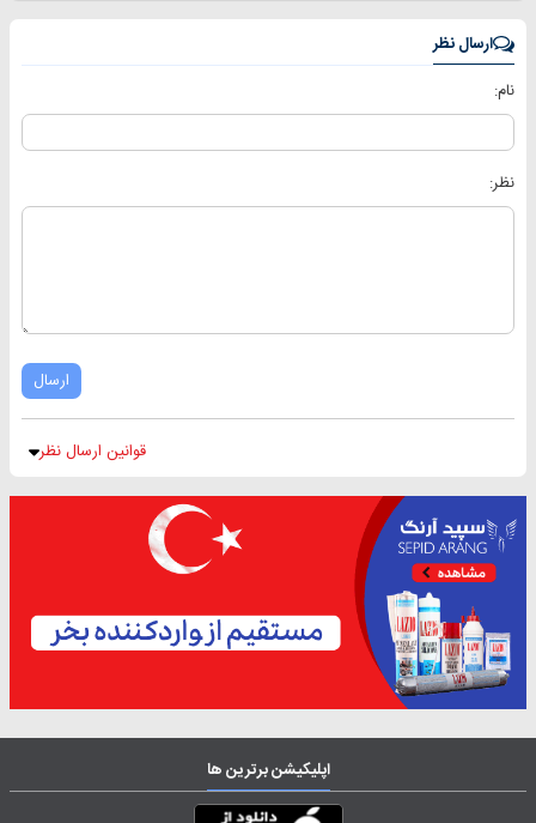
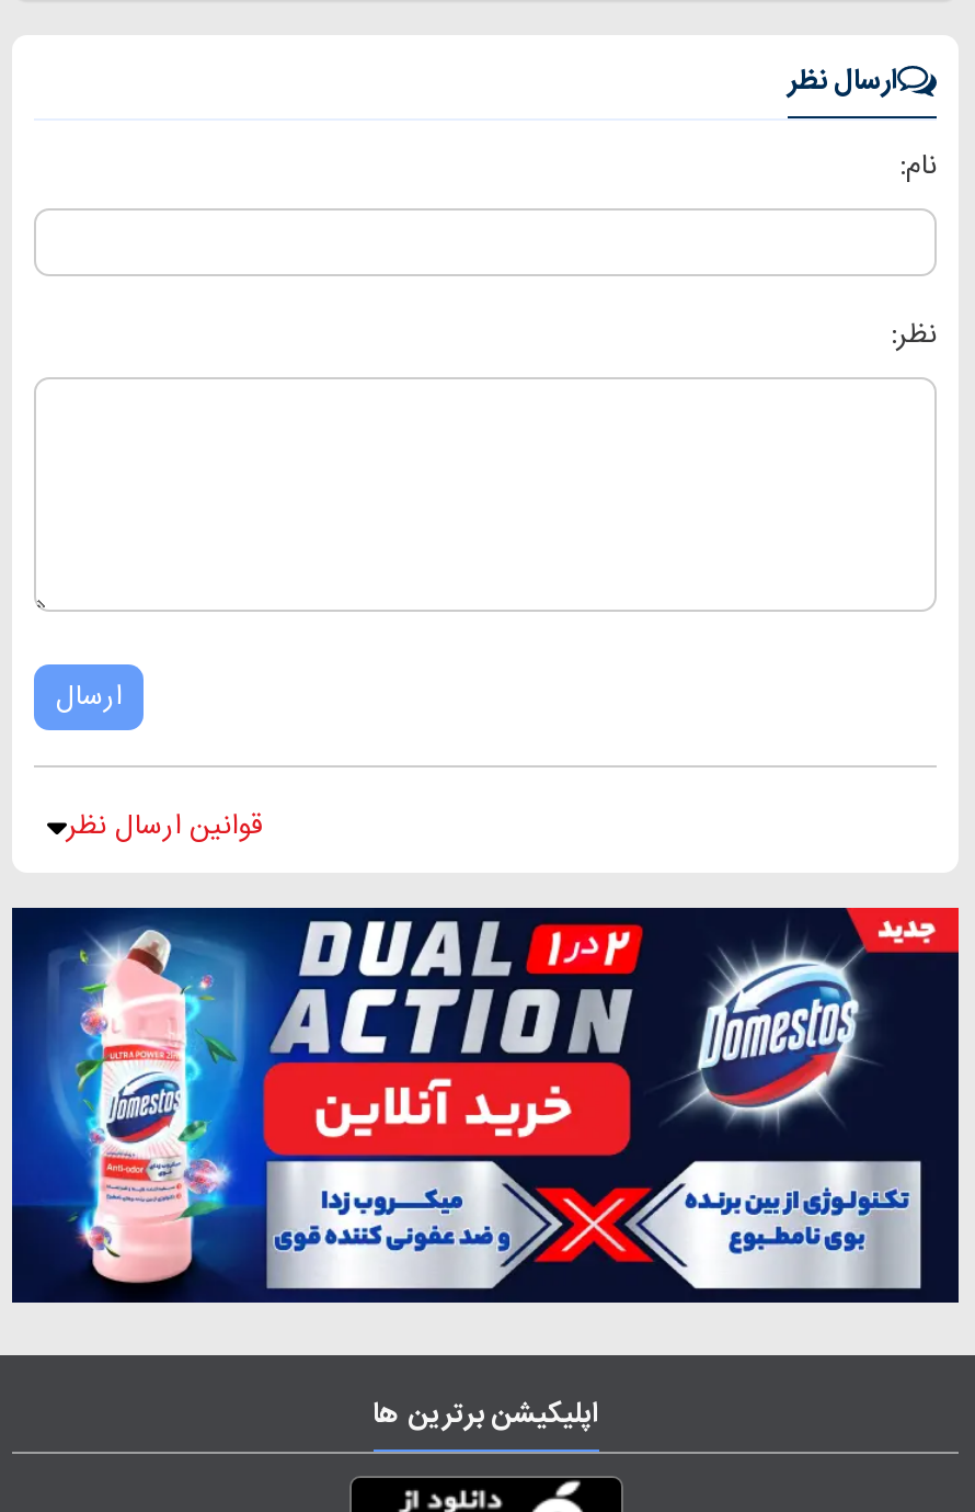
- [image]
+ [image]
